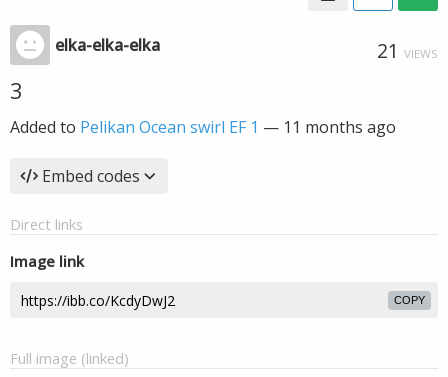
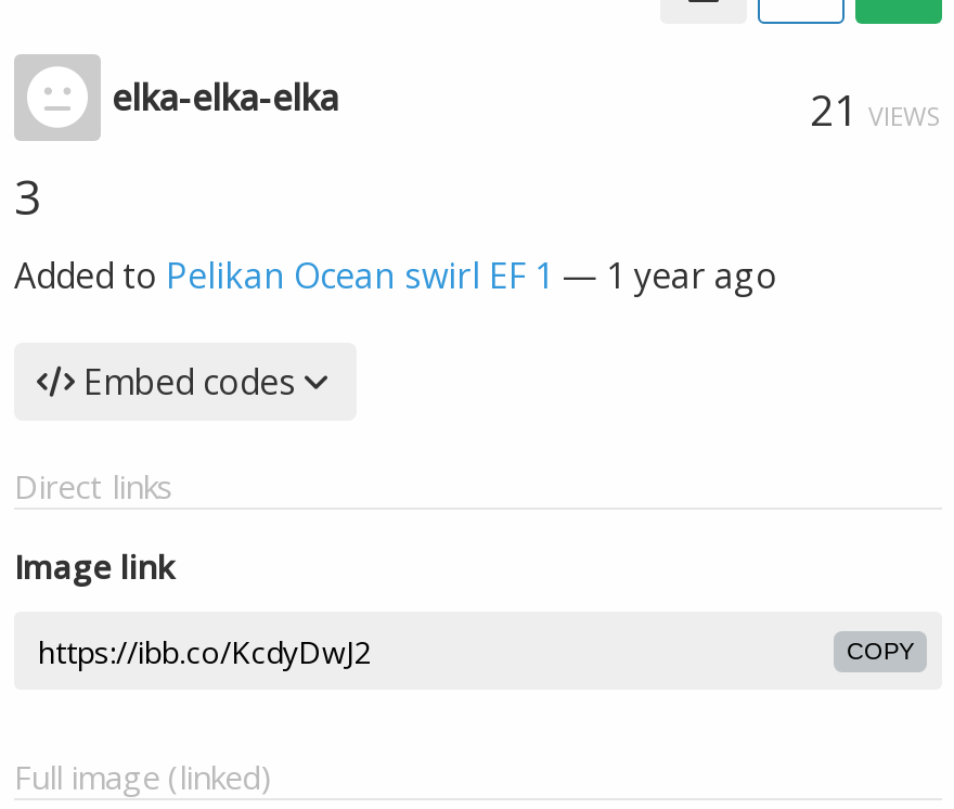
- Added to Pelikаn Ocean swirl EF 1 — 11 months ago
+ Added to Pelikаn Ocean swirl EF 1 — 1 year ago
